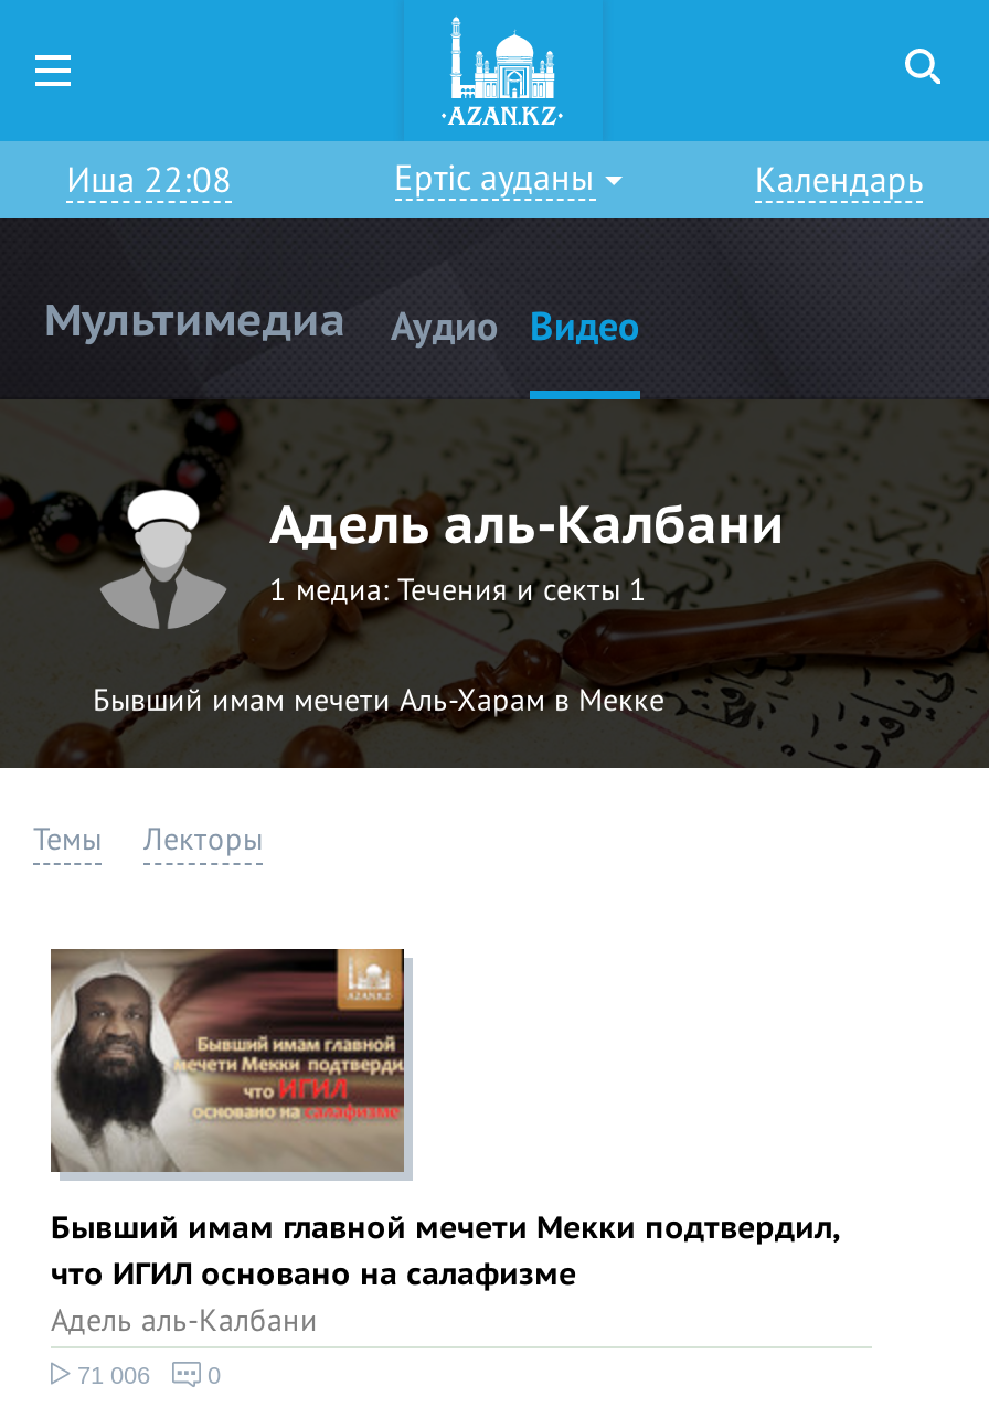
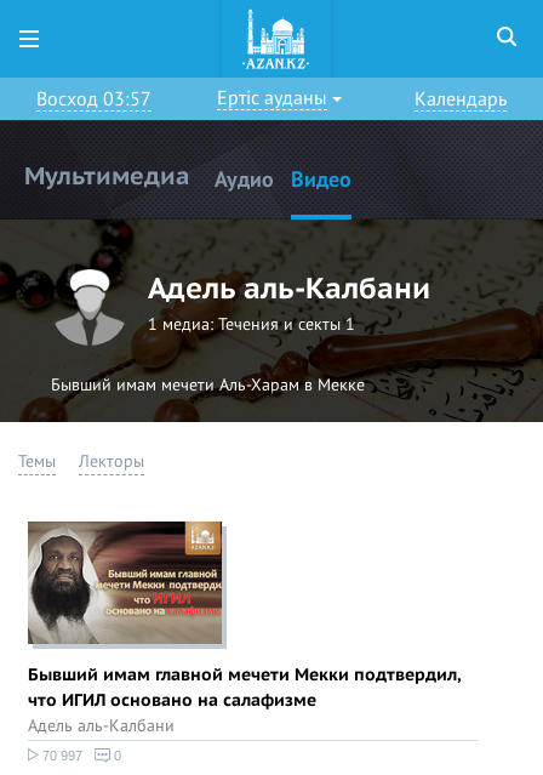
- Иша 22:08
+ Восход 03:57

- 71 006
+ 70 997
